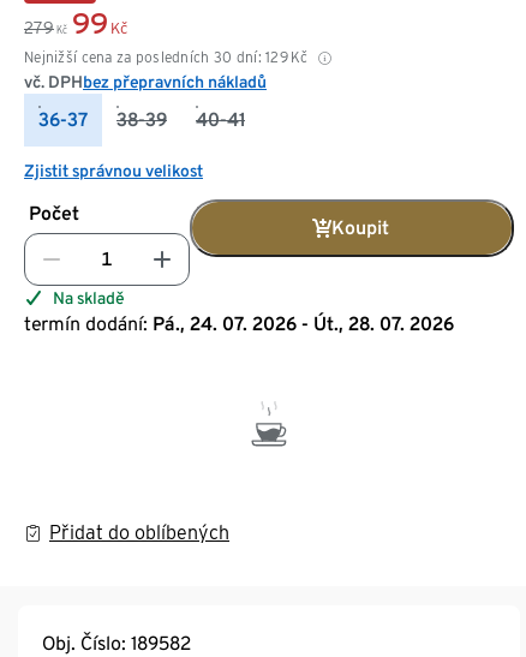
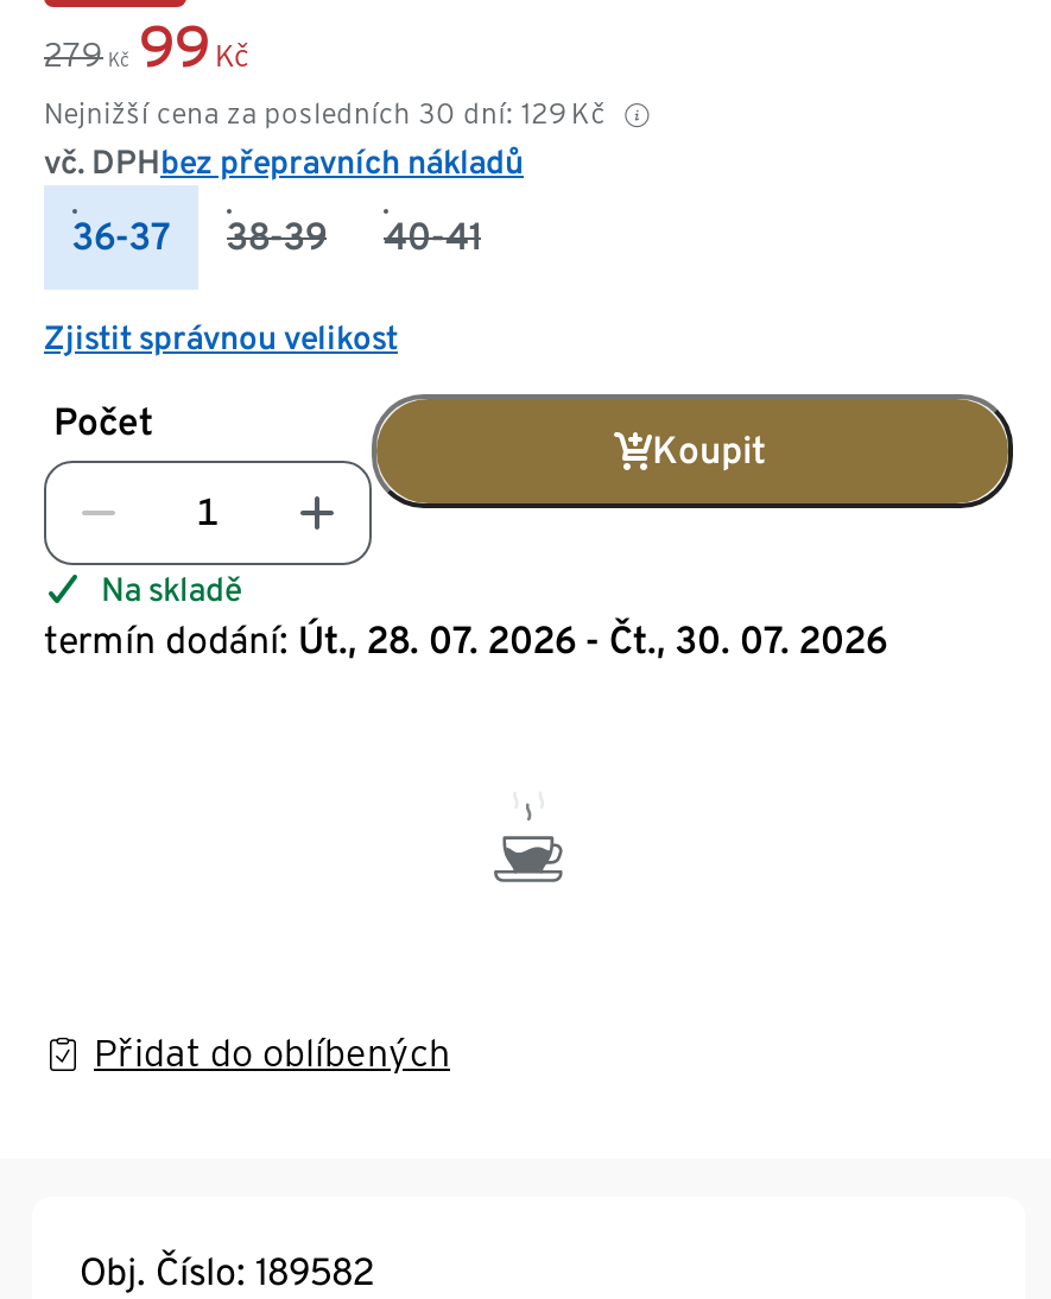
- termín dodání: Pá., 24. 07. 2026 - Út., 28. 07. 2026
+ termín dodání: Út., 28. 07. 2026 - Čt., 30. 07. 2026
